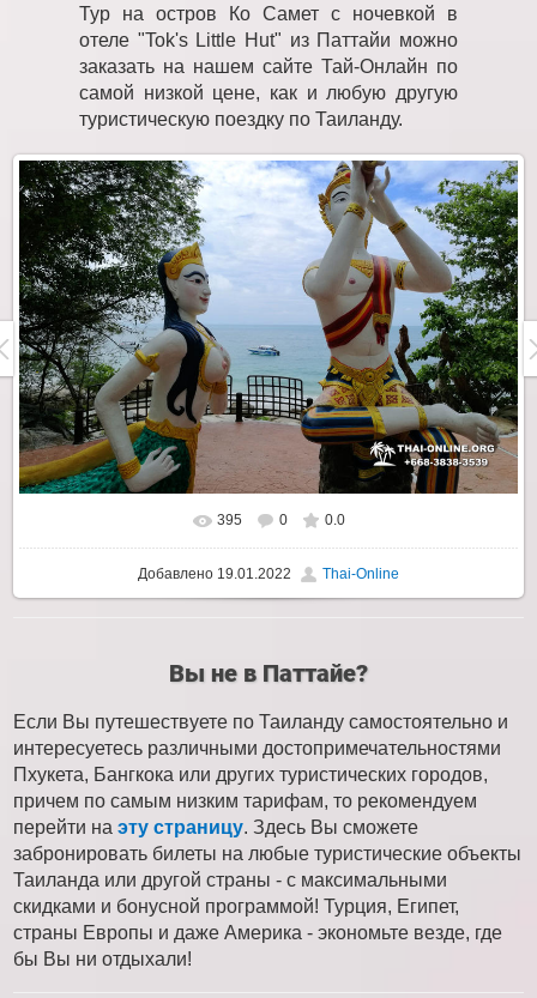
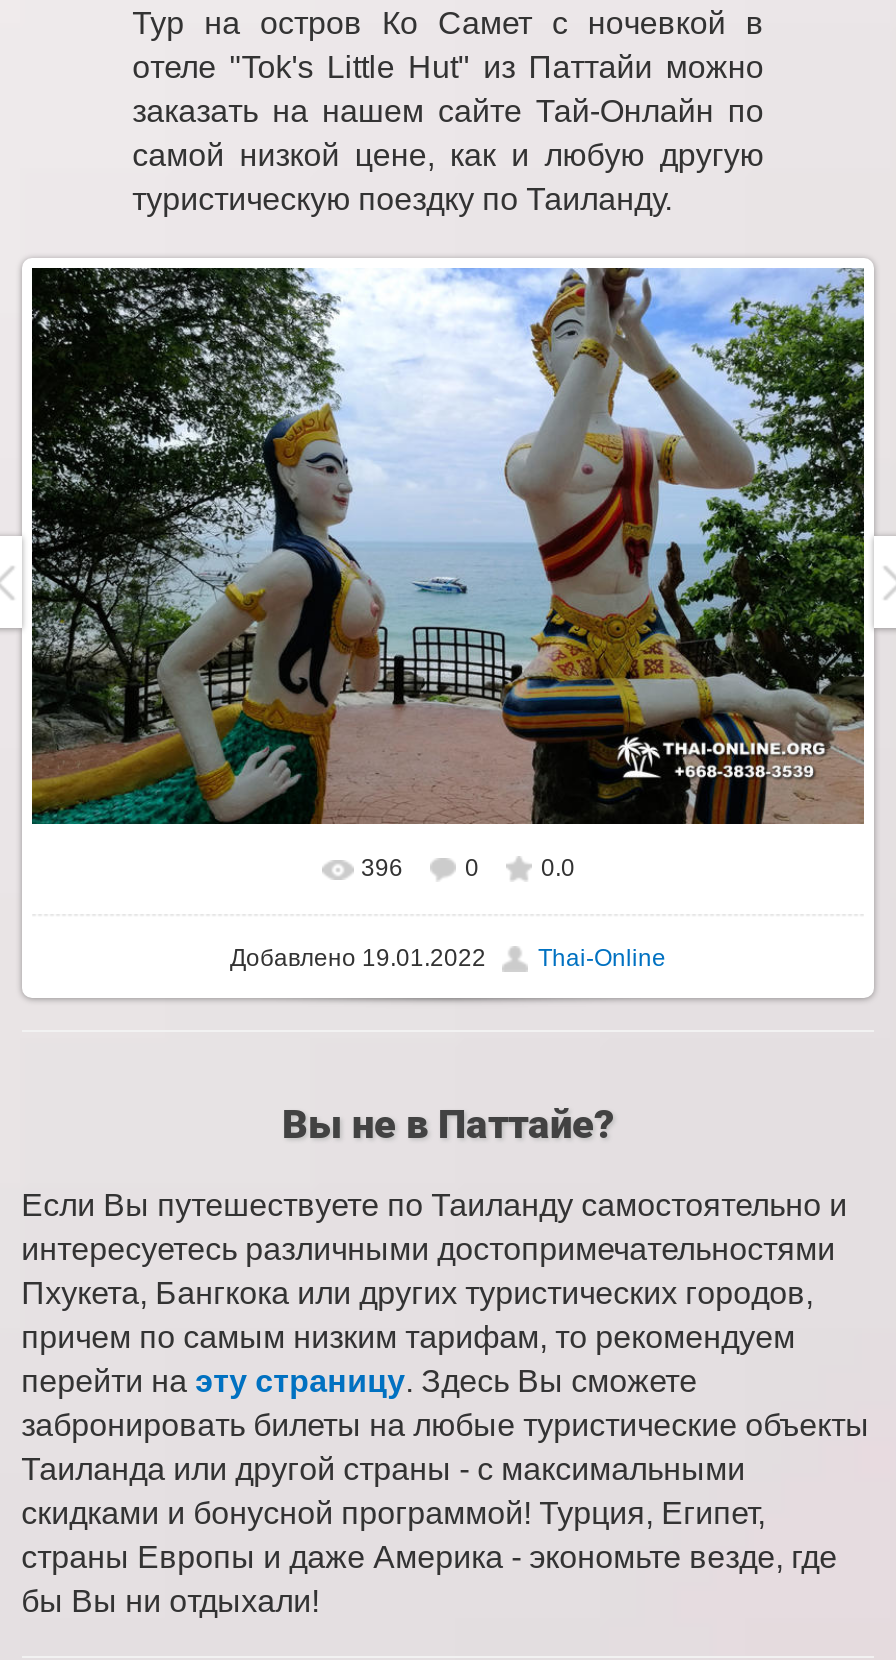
- 395
+ 396
